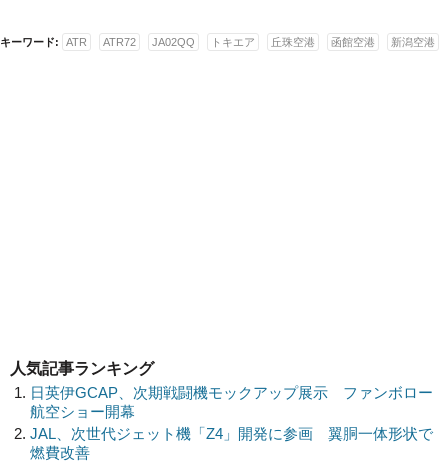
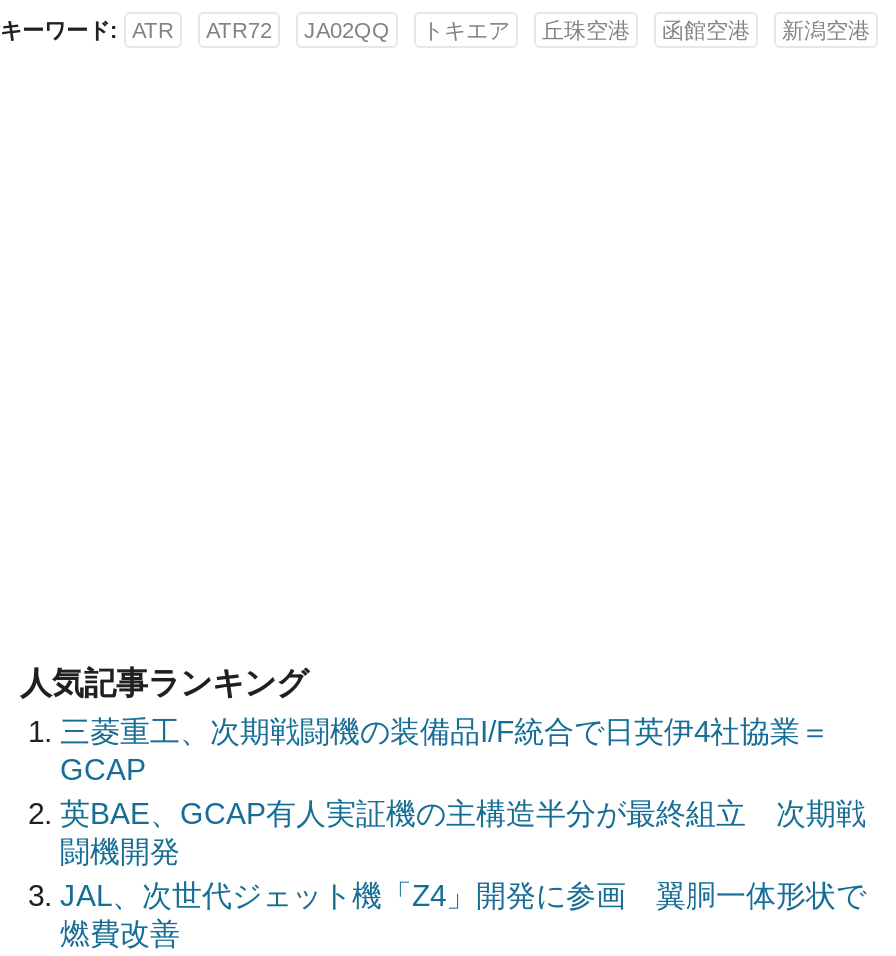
- 日英伊GCAP、次期戦闘機モックアップ展示 ファンボロー
- 航空ショー開幕
+ 三菱重工、次期戦闘機の装備品I/F統合で日英伊4社協業＝
+ GCAP
+ 英BAE、GCAP有人実証機の主構造半分が最終組立 次期戦
+ 闘機開発
